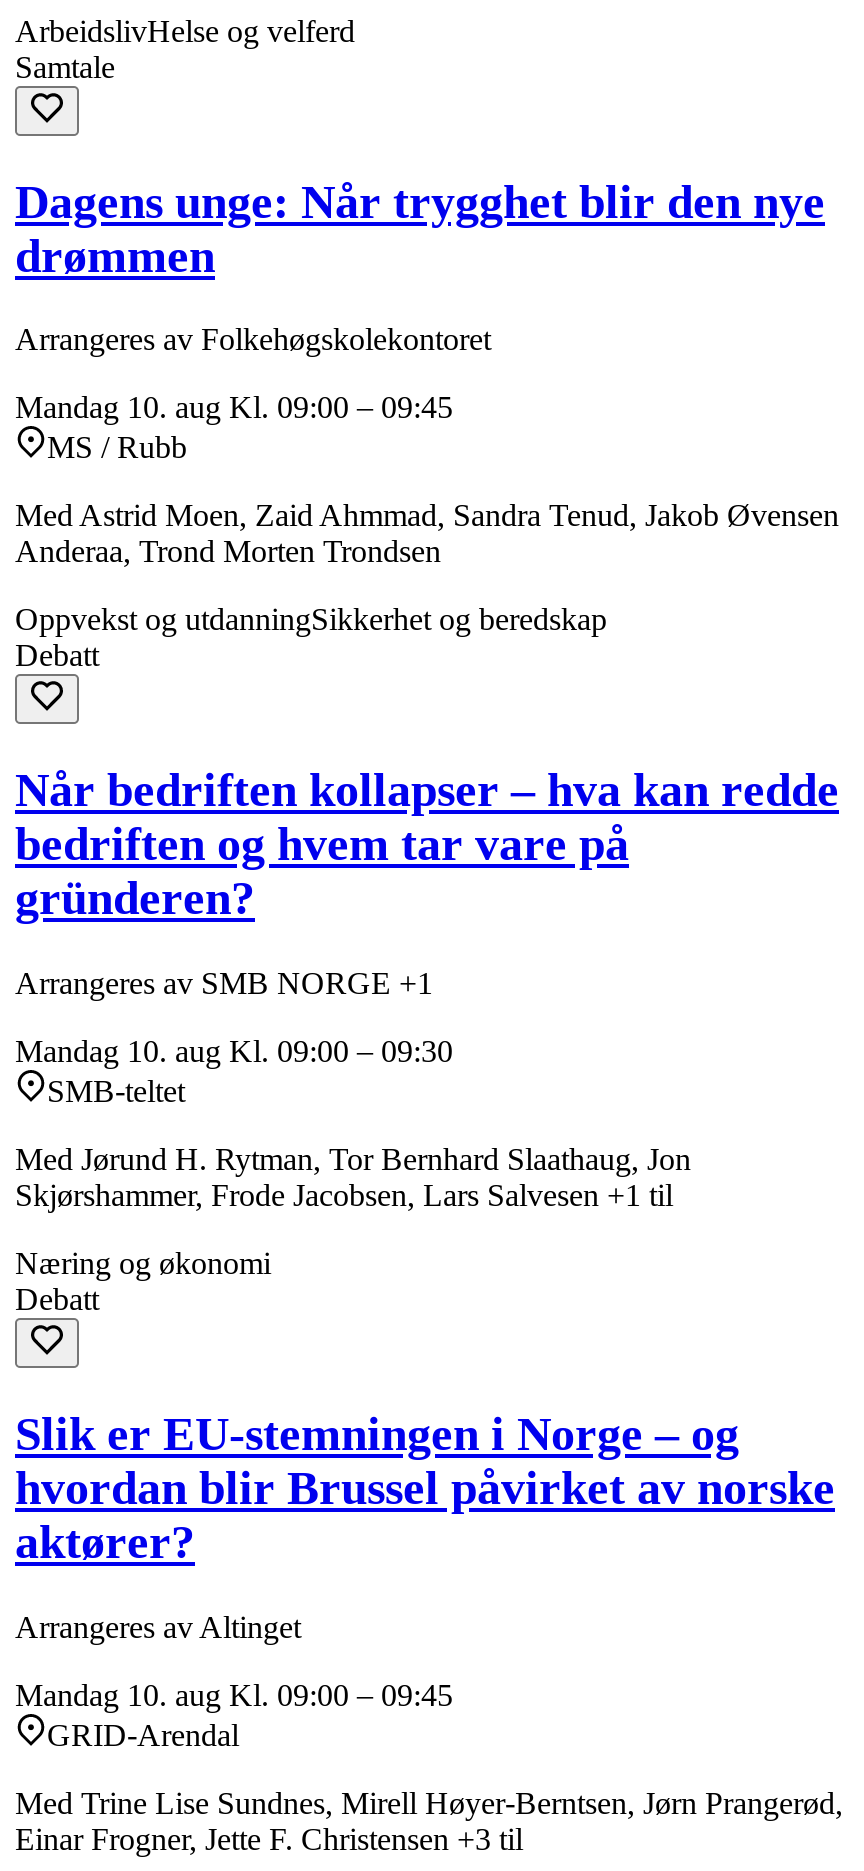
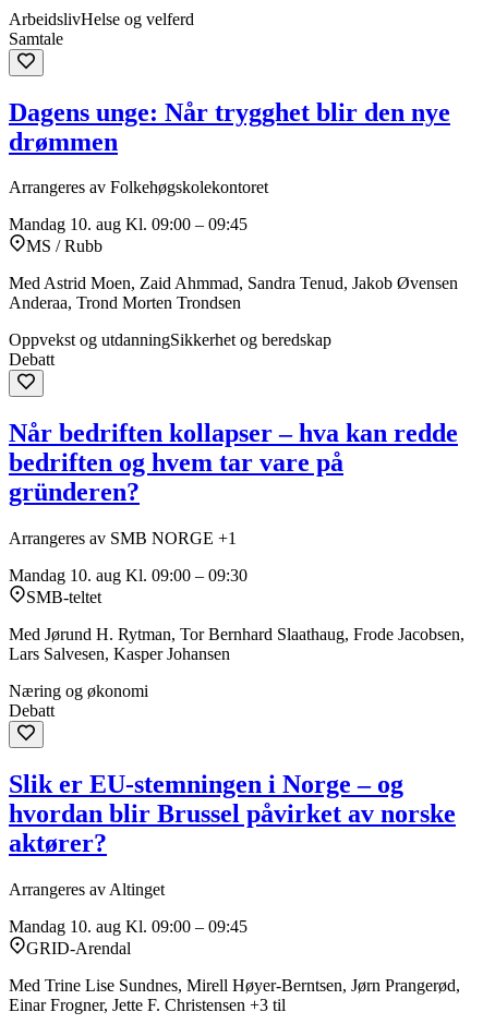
- Med Jørund H. Rytman, Tor Bernhard Slaathaug, Jon
- Skjørshammer, Frode Jacobsen, Lars Salvesen +1 til
+ Med Jørund H. Rytman, Tor Bernhard Slaathaug, Frode Jacobsen,
+ Lars Salvesen, Kasper Johansen
